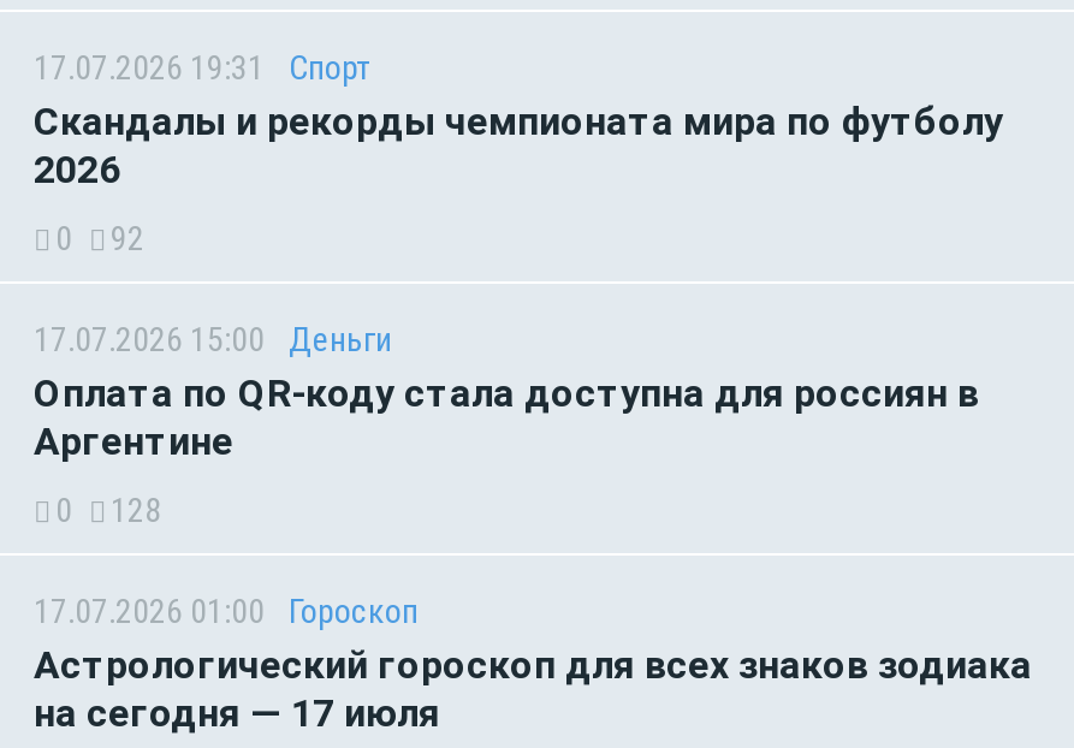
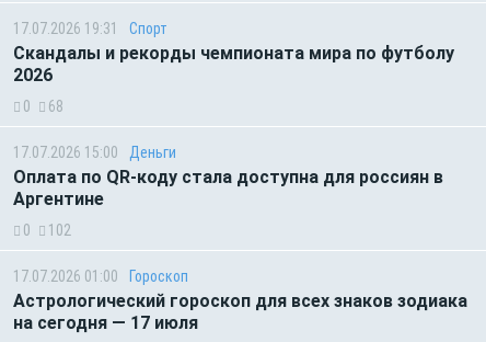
- 0 92
+ 0 68

- 0 128
+ 0 102
